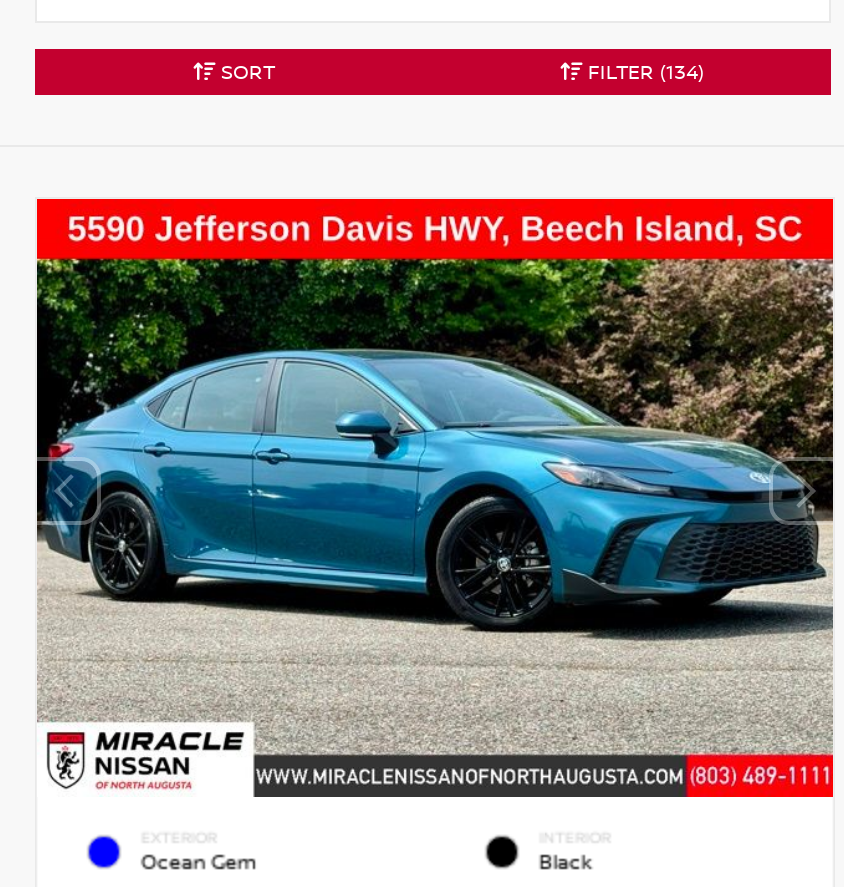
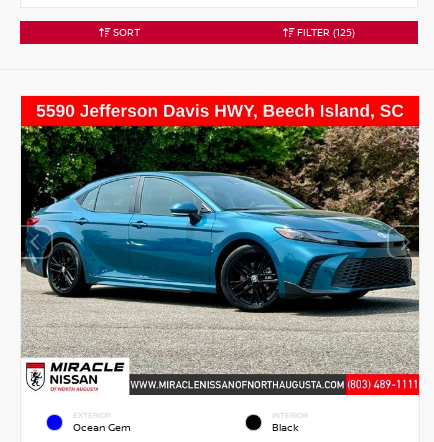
- FILTER (134)
+ FILTER (125)
